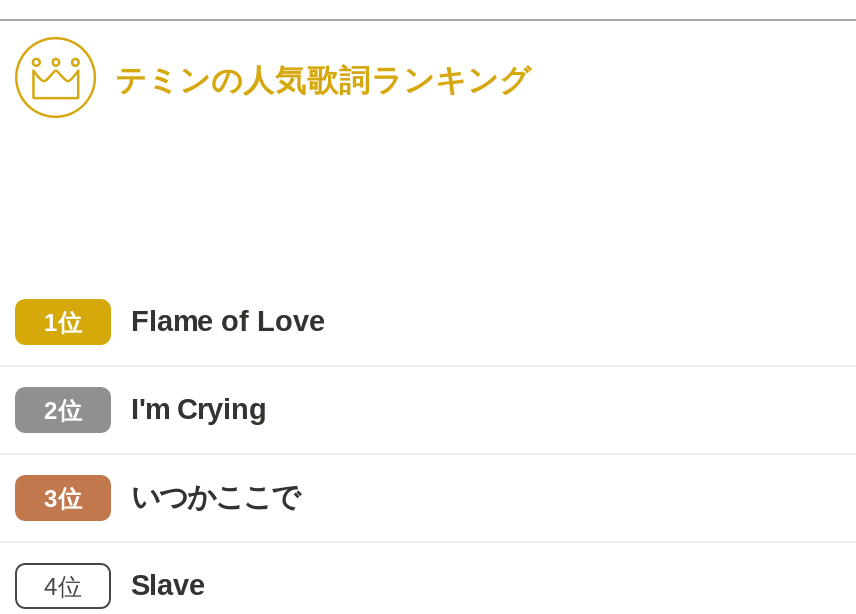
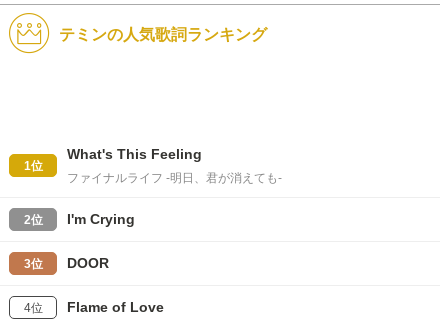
+ What's This Feeling
+ ファイナルライフ -明日、君が消えても-

moved down: Flame of Love

- いつかここで
+ DOOR

- Slave
